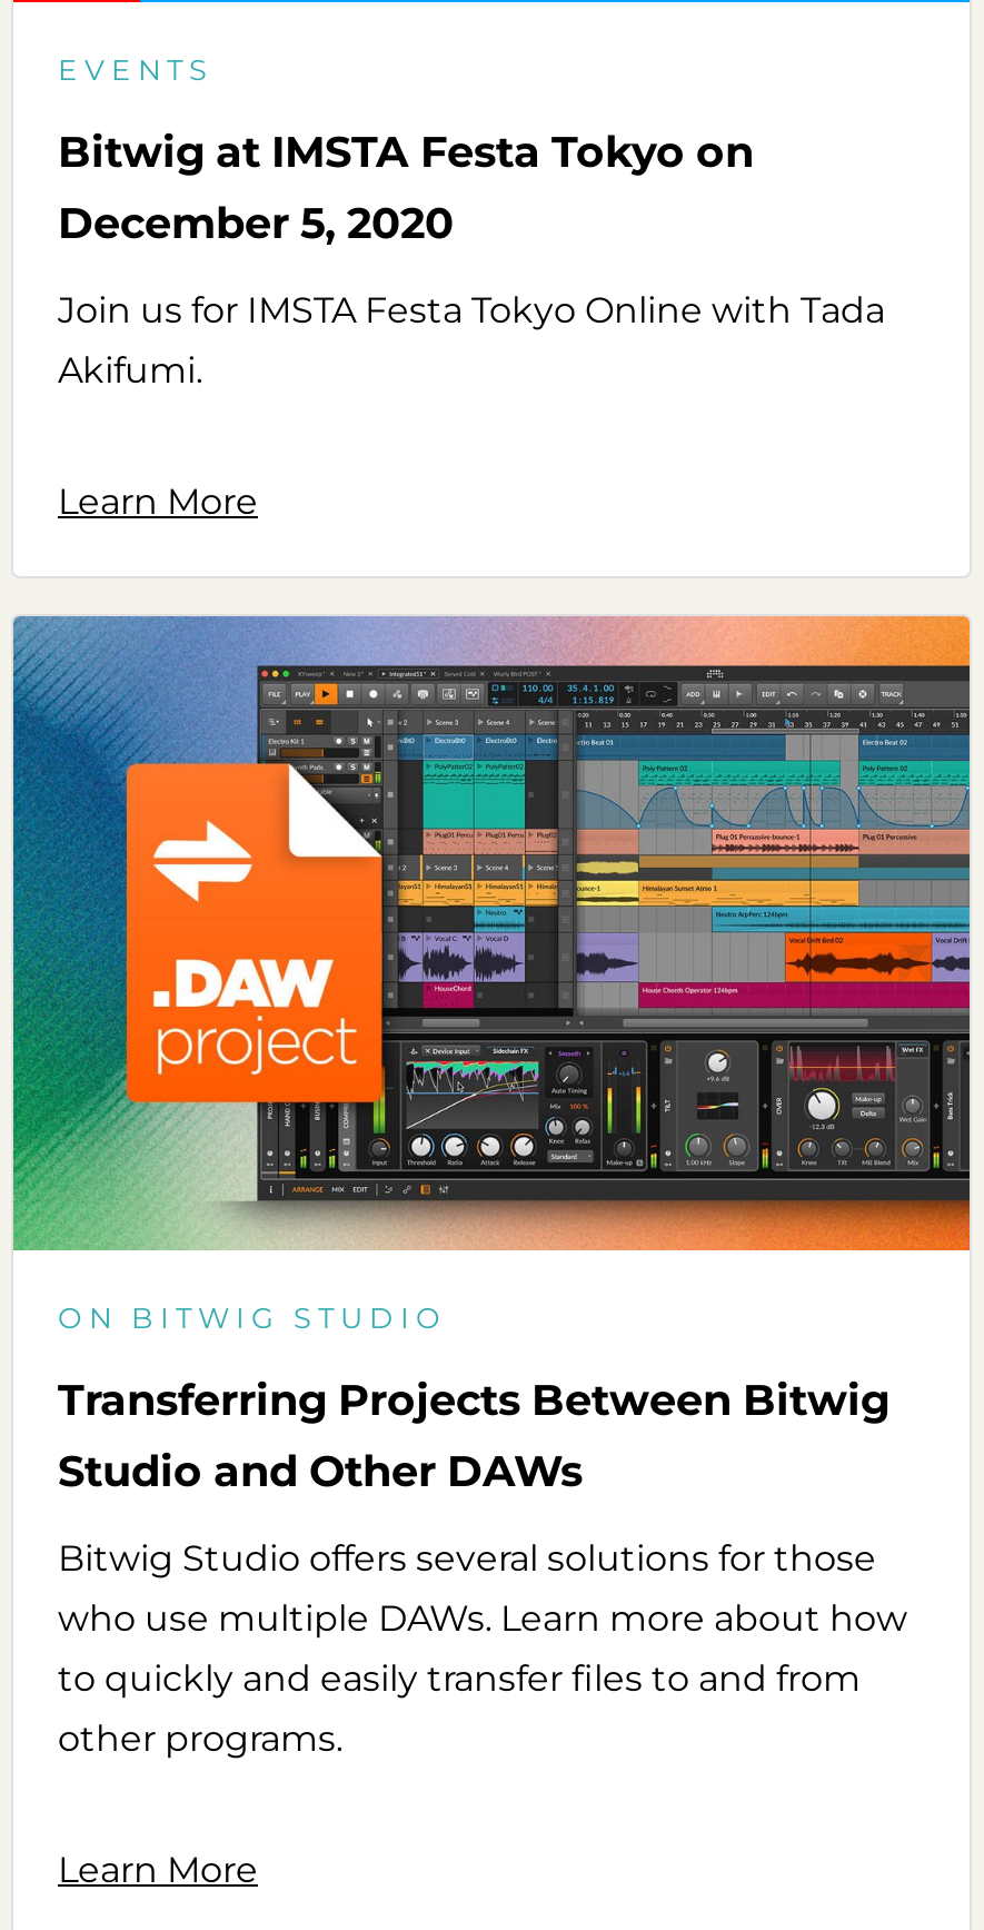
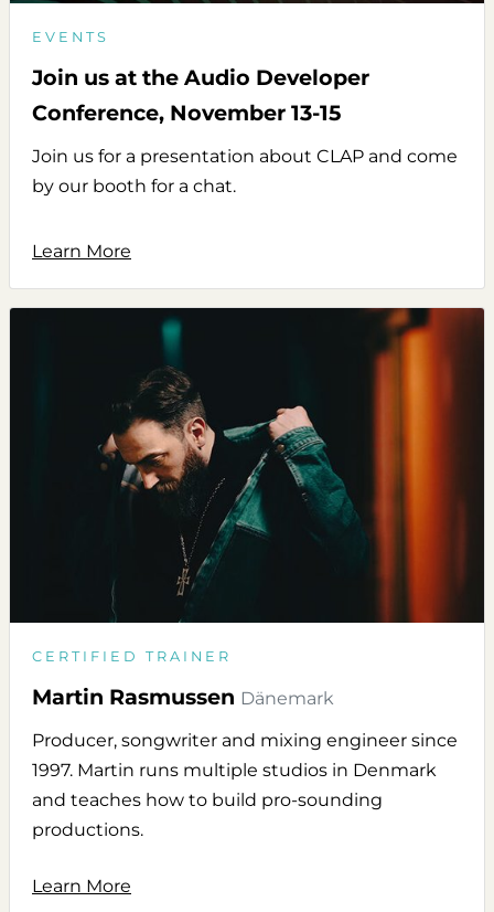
- Bitwig at IMSTA Festa Tokyo on
- December 5, 2020
+ Join us at the Audio Developer
+ Conference, November 13-15

- Join us for IMSTA Festa Tokyo Online with Tada
- Akifumi.
+ Join us for a presentation about CLAP and come
+ by our booth for a chat.

- [image]
- ON BITWIG STUDIO
+ [image]
+ CERTIFIED TRAINER

- Transferring Projects Between Bitwig
- Studio and Other DAWs
+ Martin Rasmussen Dänemark

- Bitwig Studio offers several solutions for those
- who use multiple DAWs. Learn more about how
- to quickly and easily transfer files to and from
- other programs.
+ Producer, songwriter and mixing engineer since
+ 1997. Martin runs multiple studios in Denmark
+ and teaches how to build pro-sounding
+ productions.
